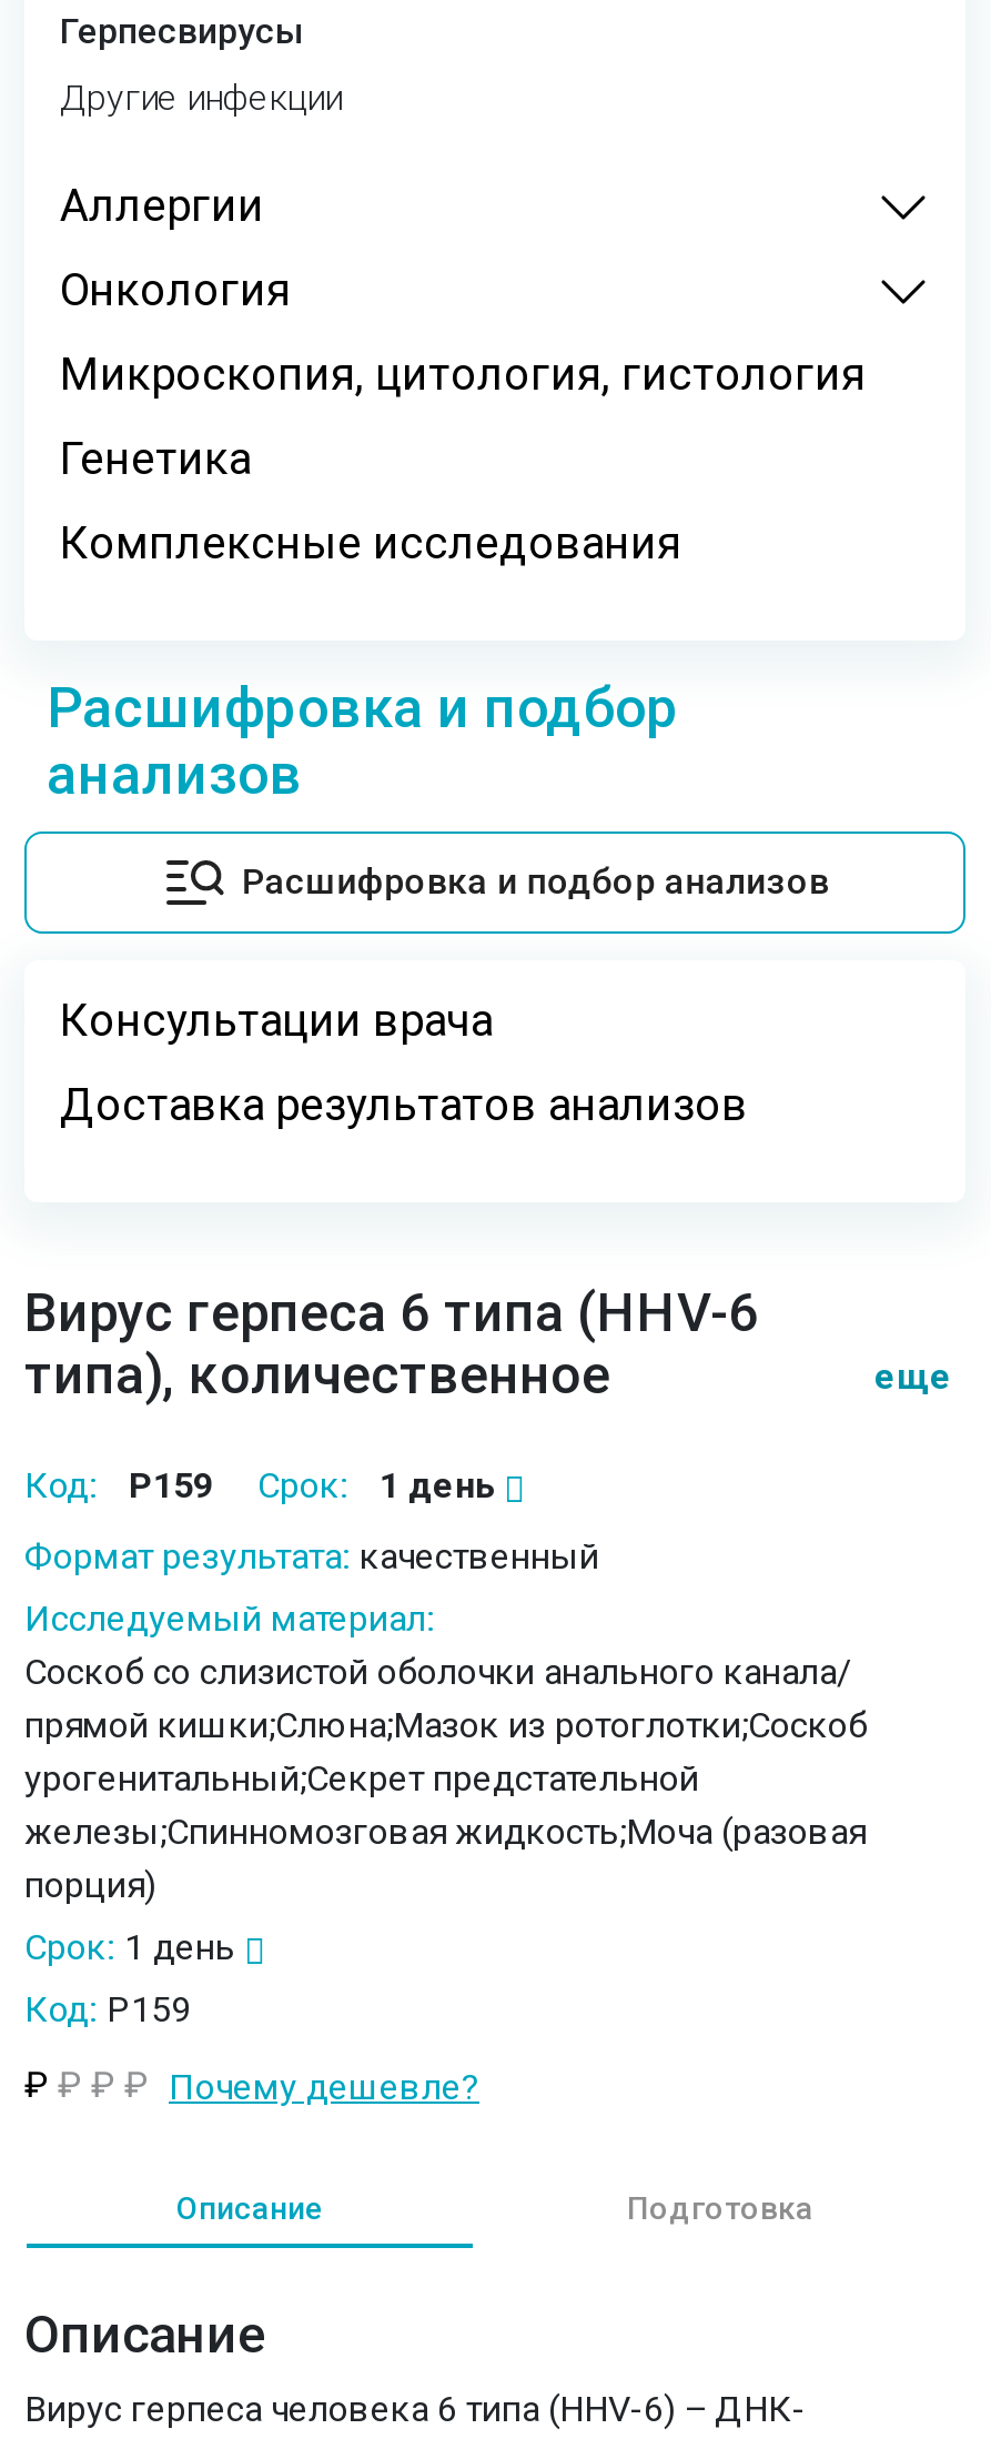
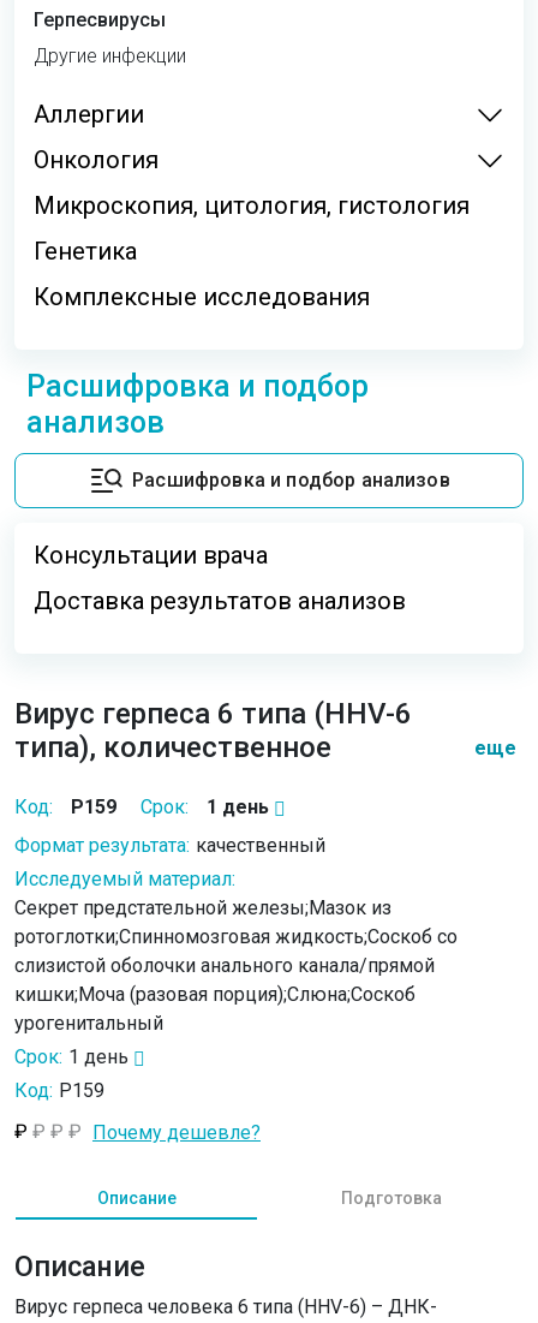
- Соскоб со слизистой оболочки анального канала/
- прямой кишки;Слюна;Мазок из ротоглотки;Соскоб
- урогенитальный;Секрет предстательной
- железы;Спинномозговая жидкость;Моча (разовая
- порция)
+ Секрет предстательной железы;Мазок из
+ ротоглотки;Спинномозговая жидкость;Соскоб со
+ слизистой оболочки анального канала/прямой
+ кишки;Моча (разовая порция);Слюна;Соскоб
+ урогенитальный
